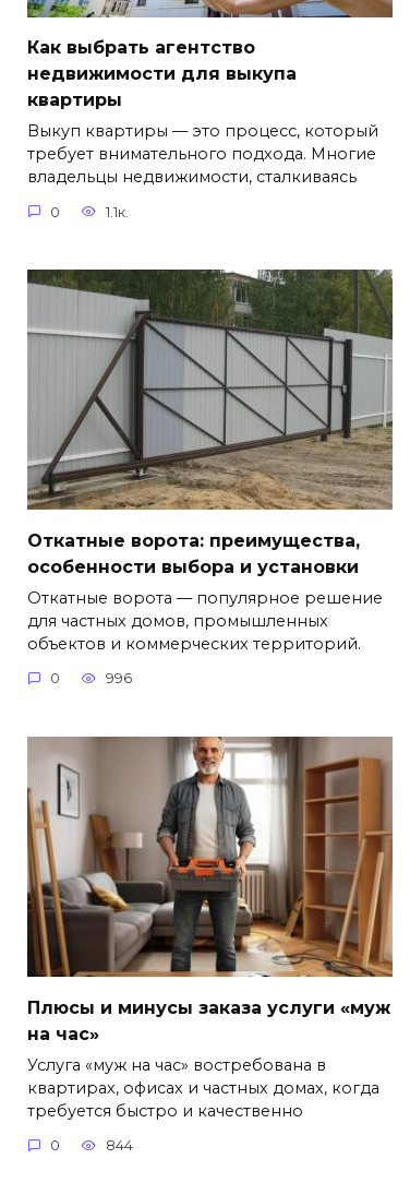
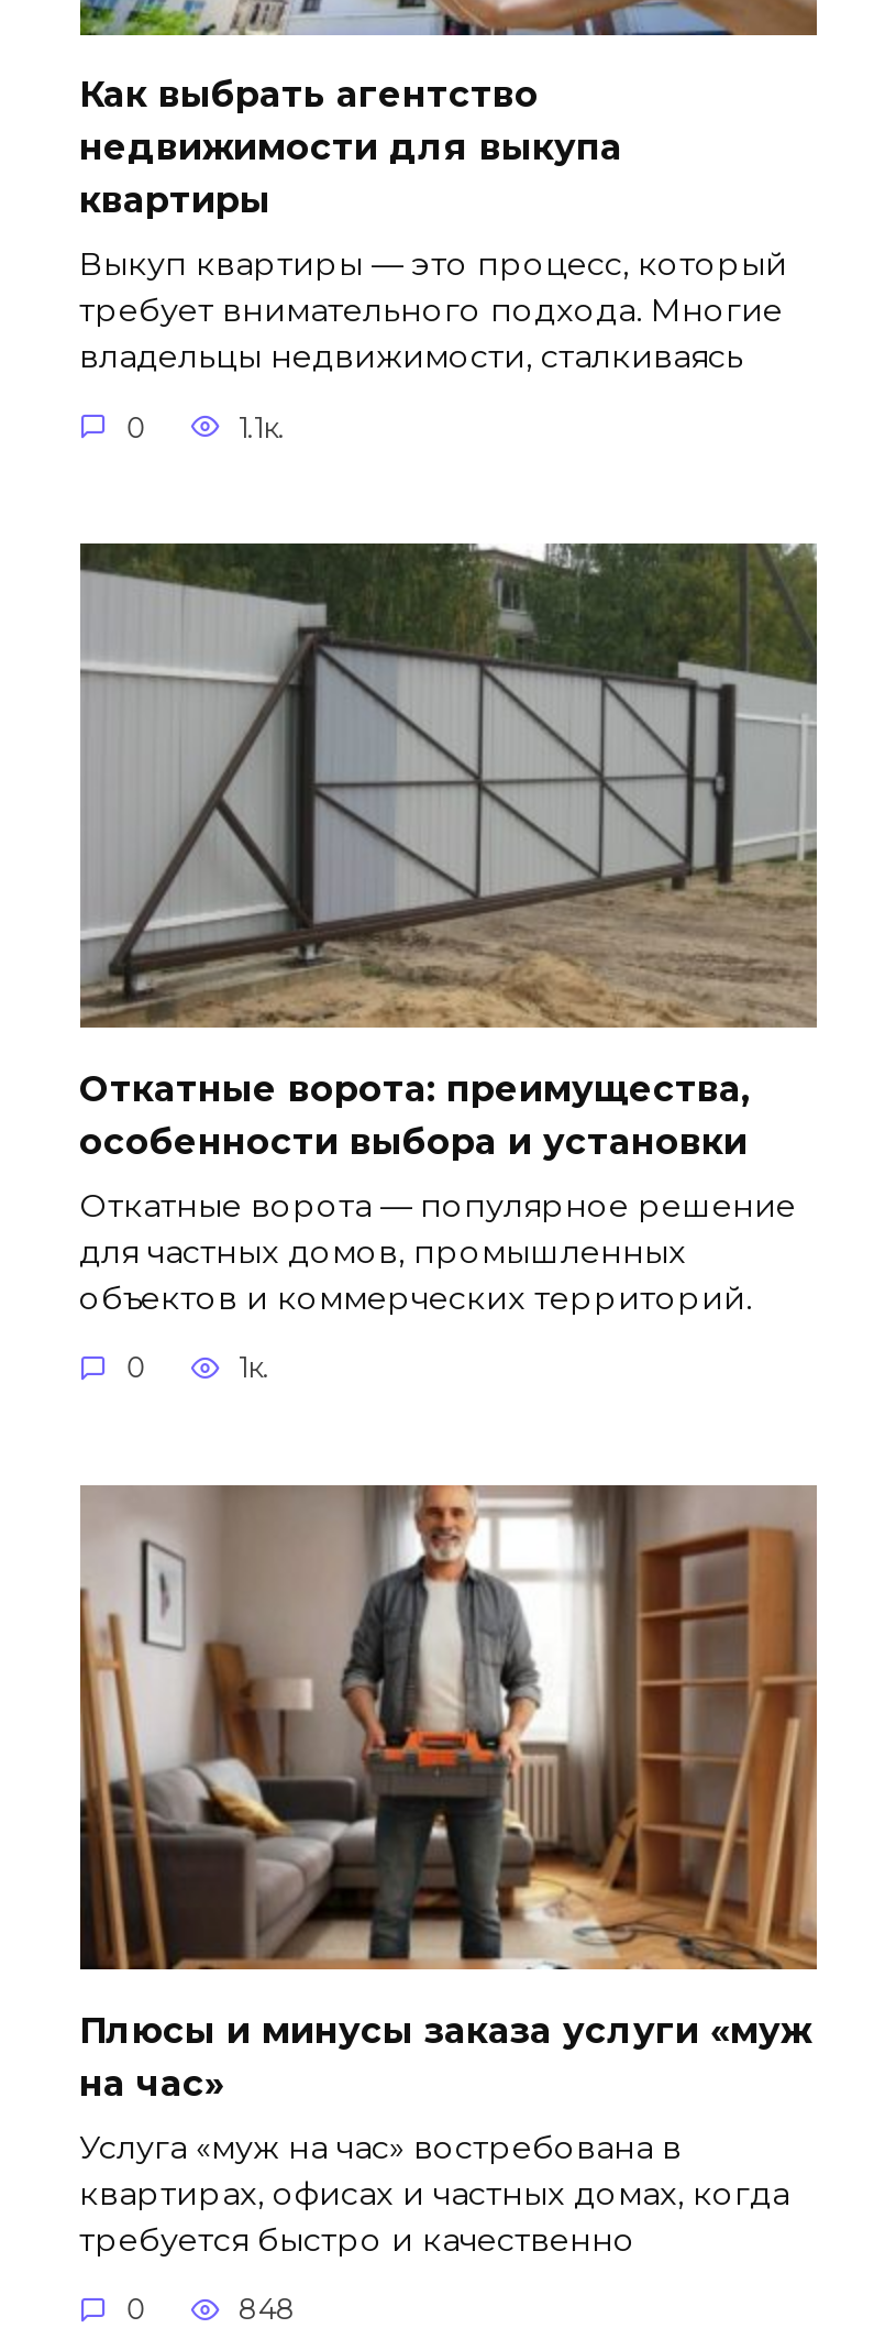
- 996
+ 1к.

- 844
+ 848
